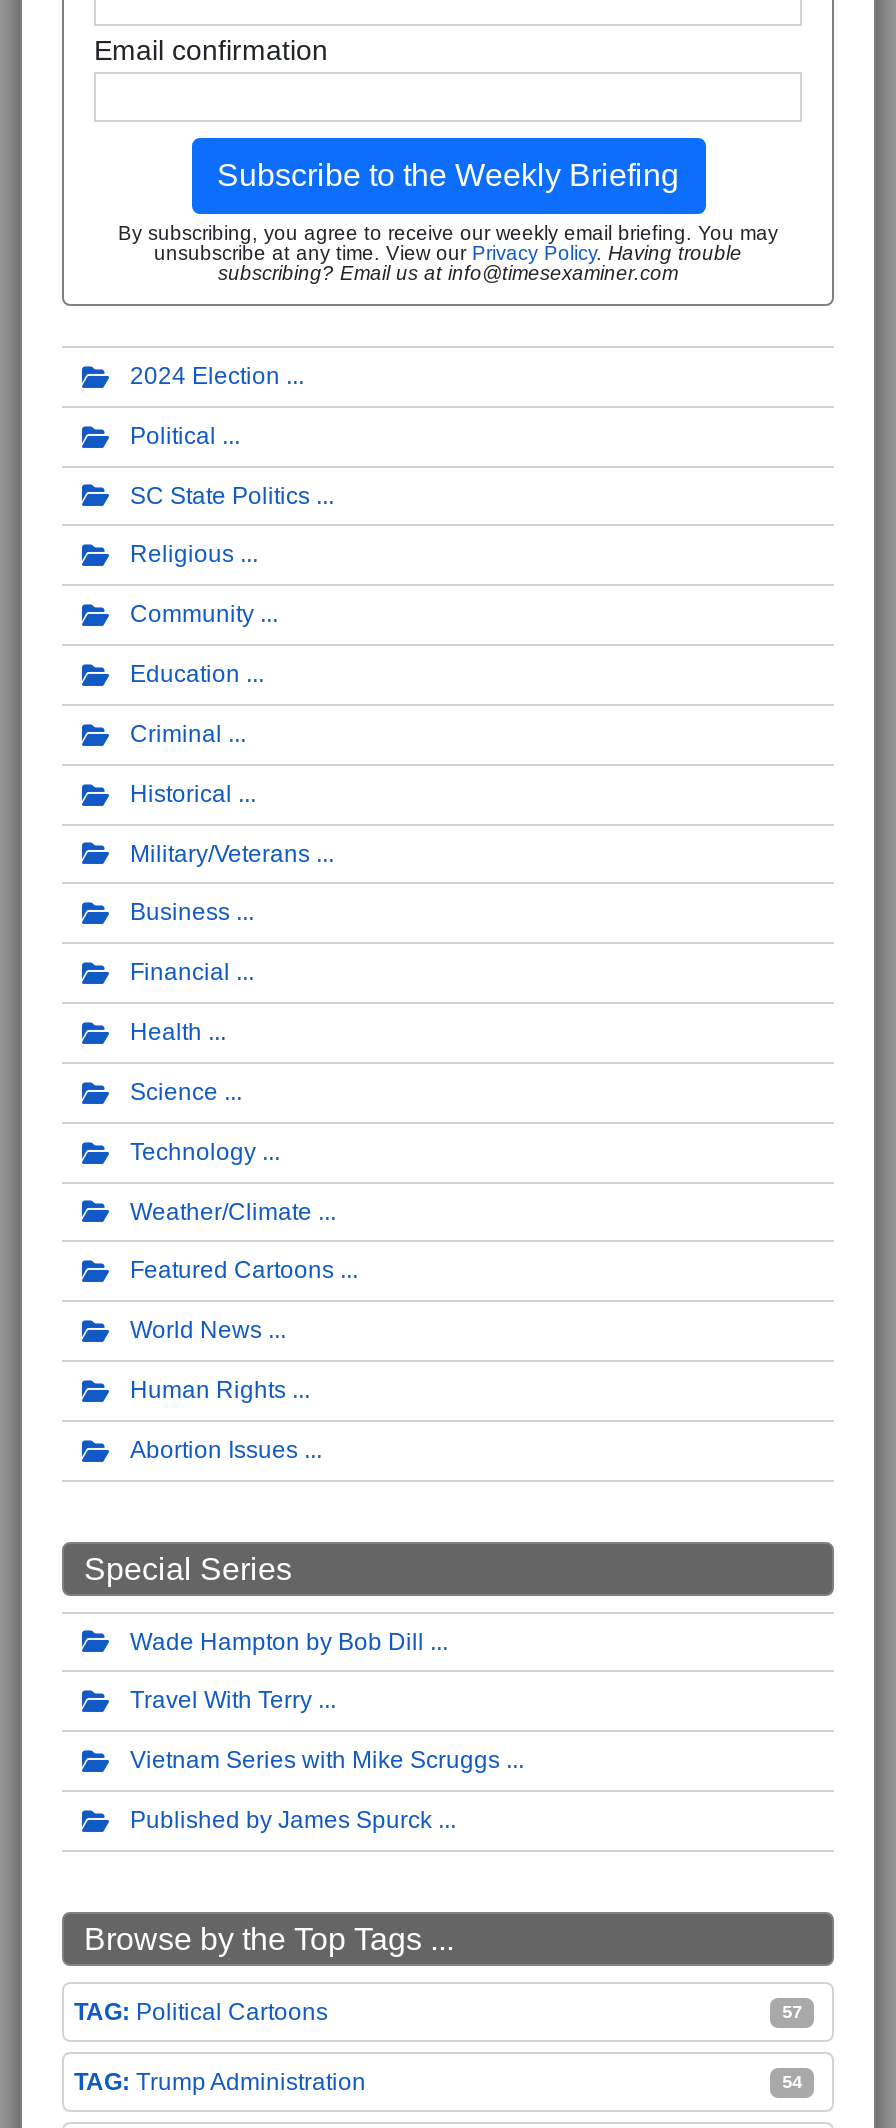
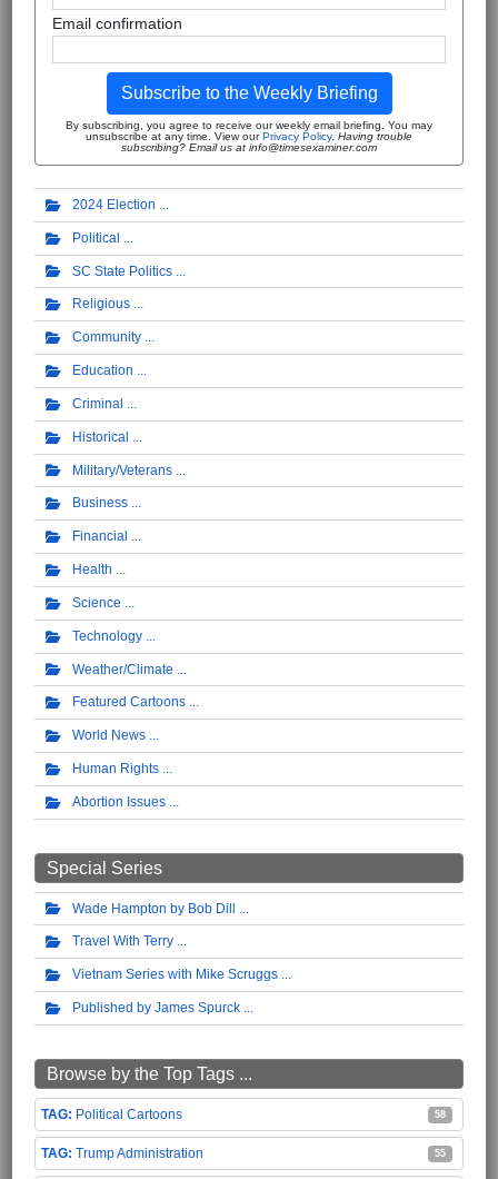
- 57
+ 58

- 54
+ 55
